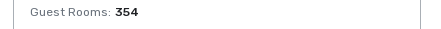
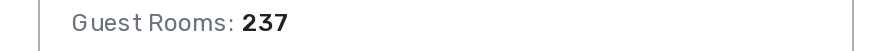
- Guest Rooms: 354
+ Guest Rooms: 237
